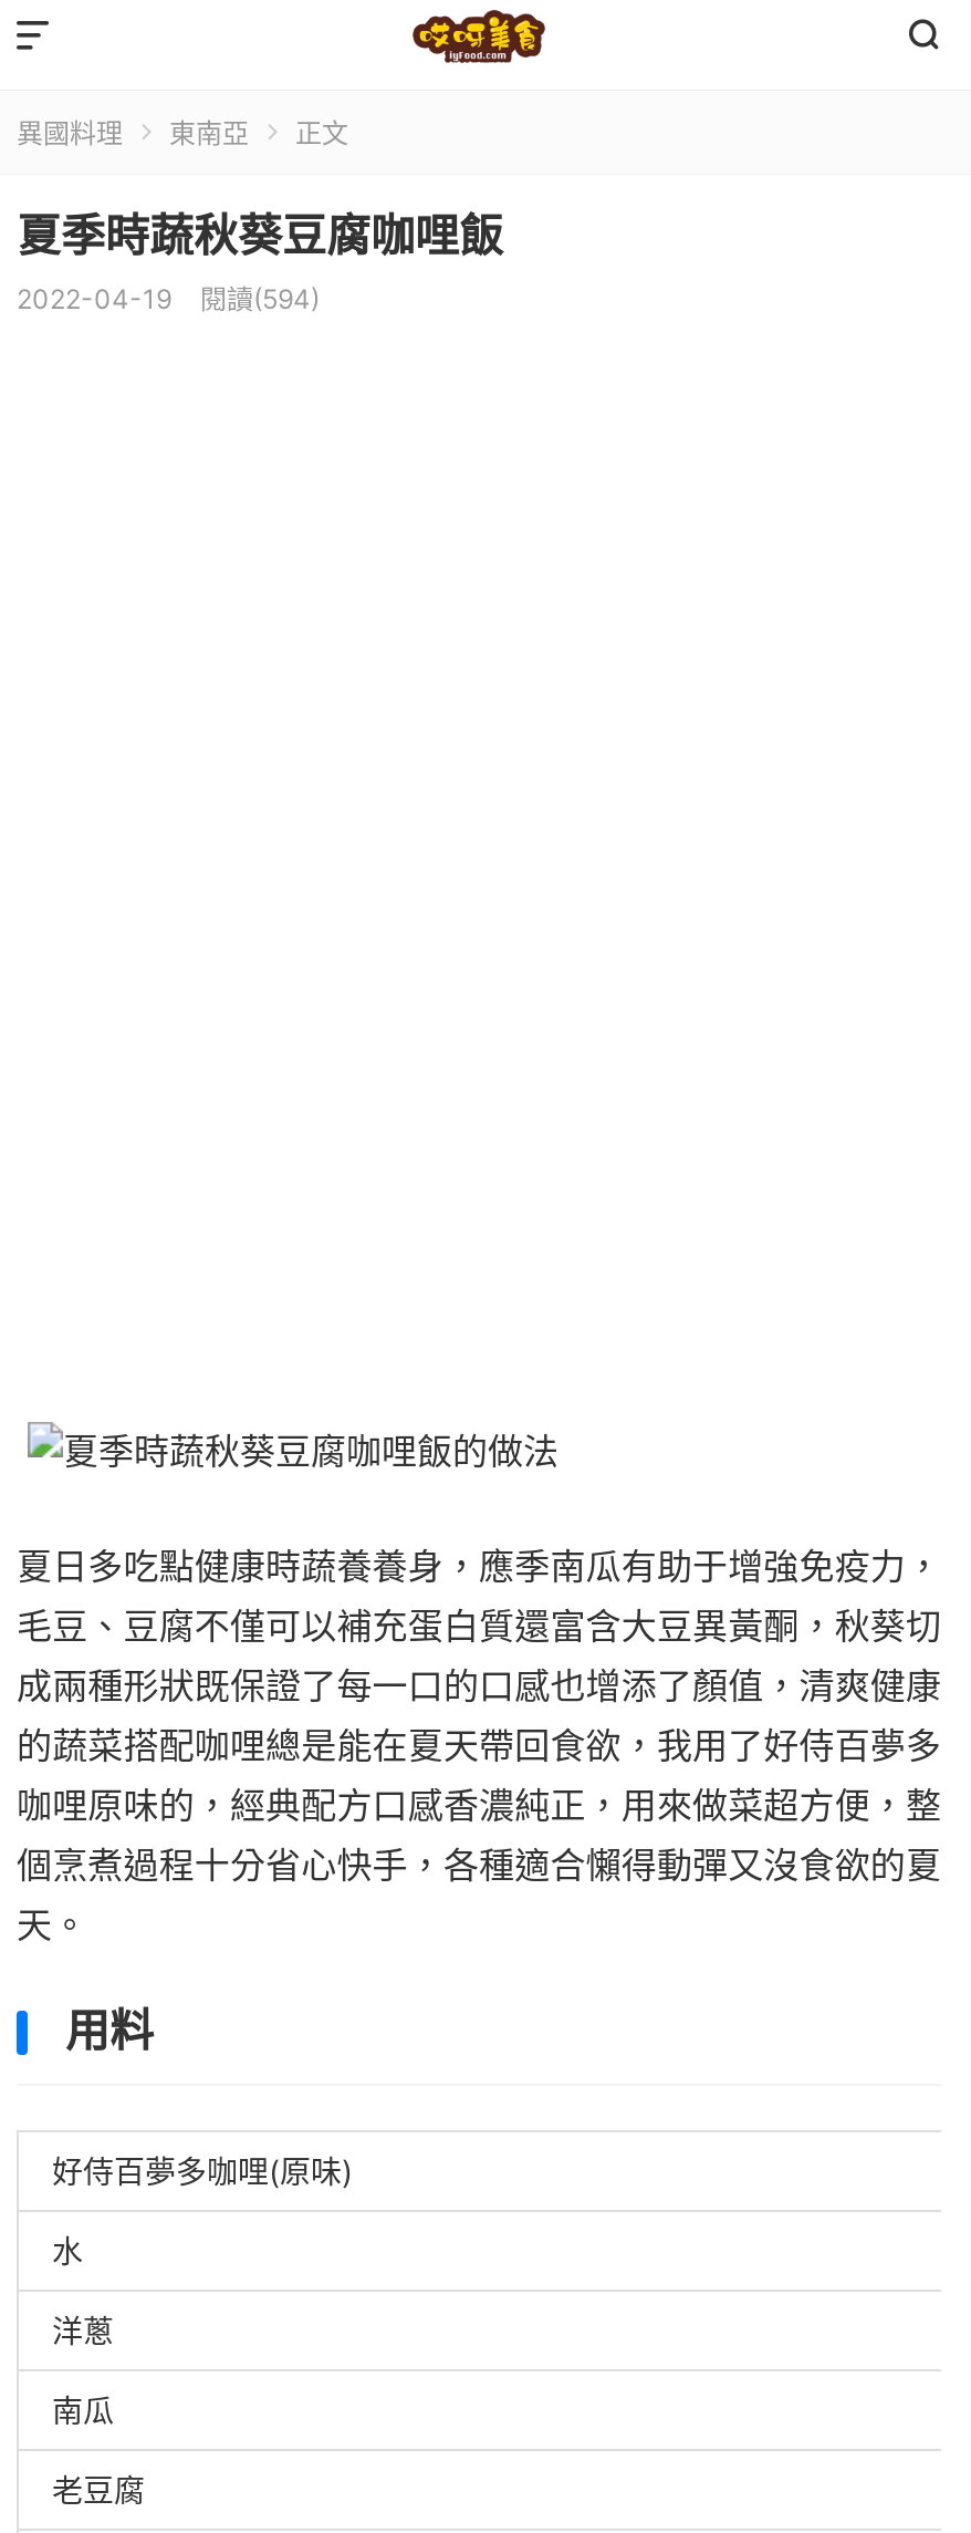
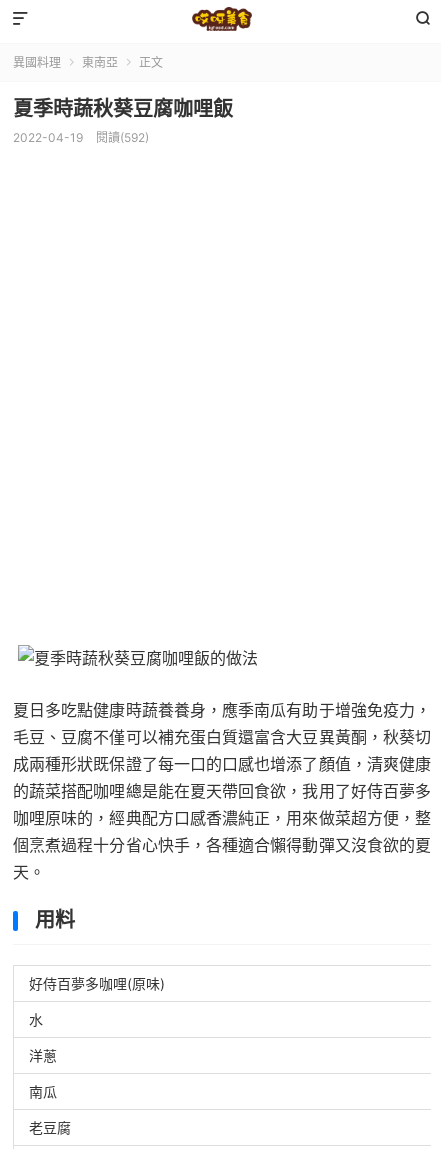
- 2022-04-19 閱讀(594)
+ 2022-04-19 閱讀(592)
